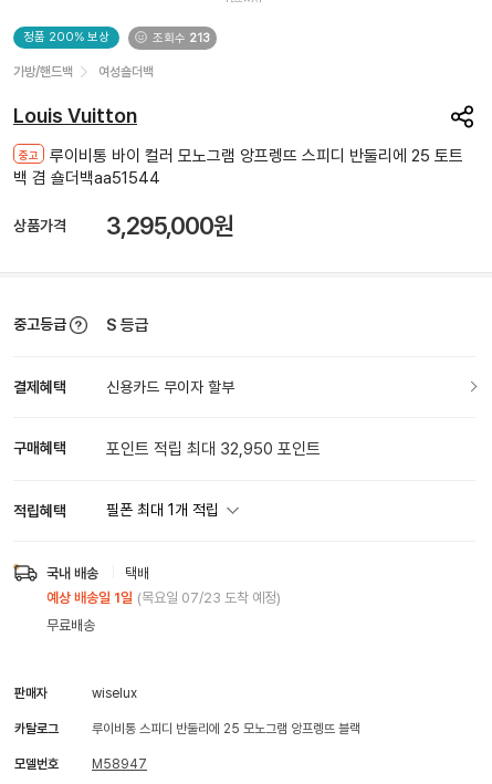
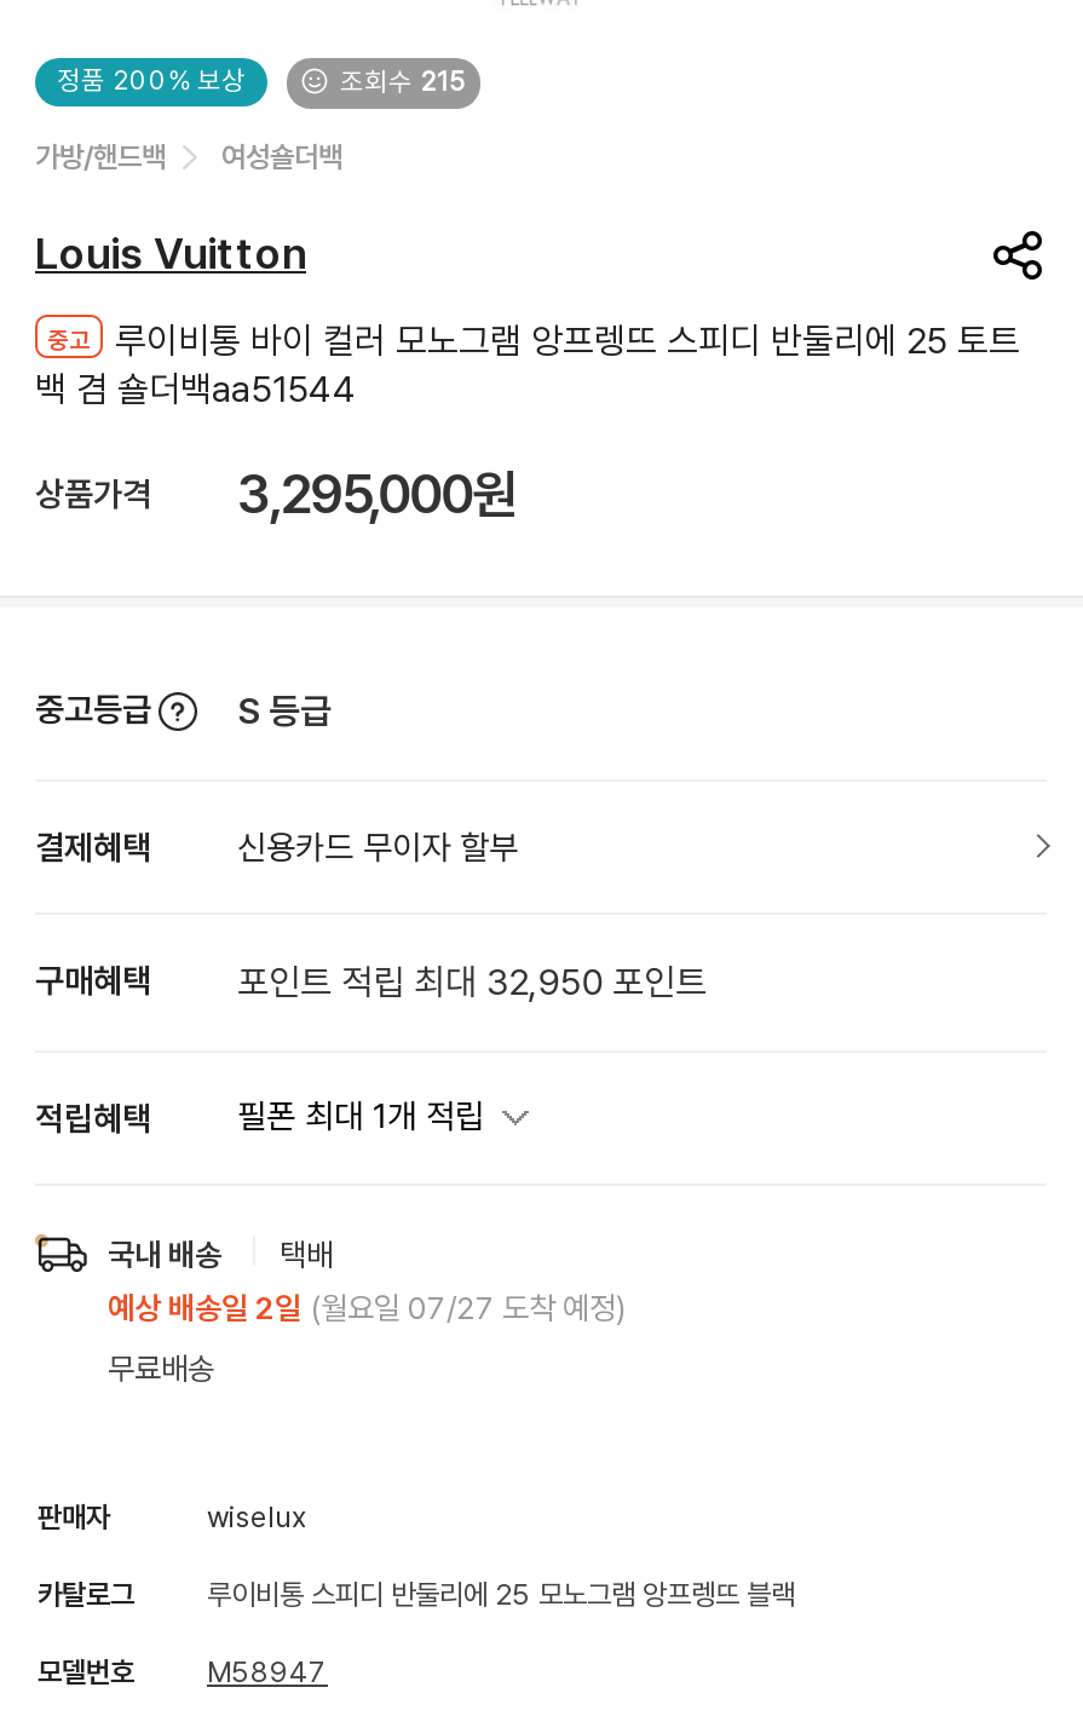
- 조회수 213
+ 조회수 215

- 예상 배송일 1일 (목요일 07/23 도착 예정)
+ 예상 배송일 2일 (월요일 07/27 도착 예정)
